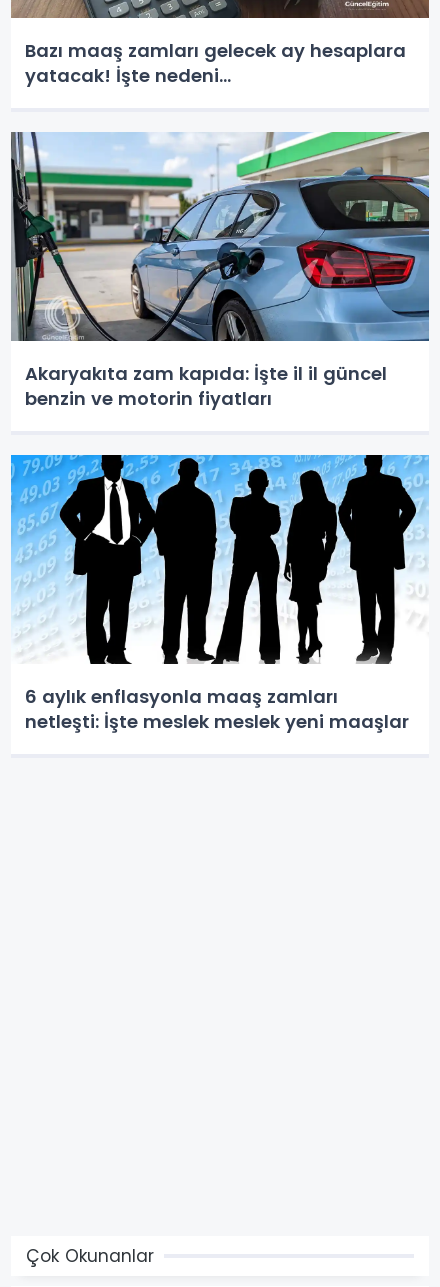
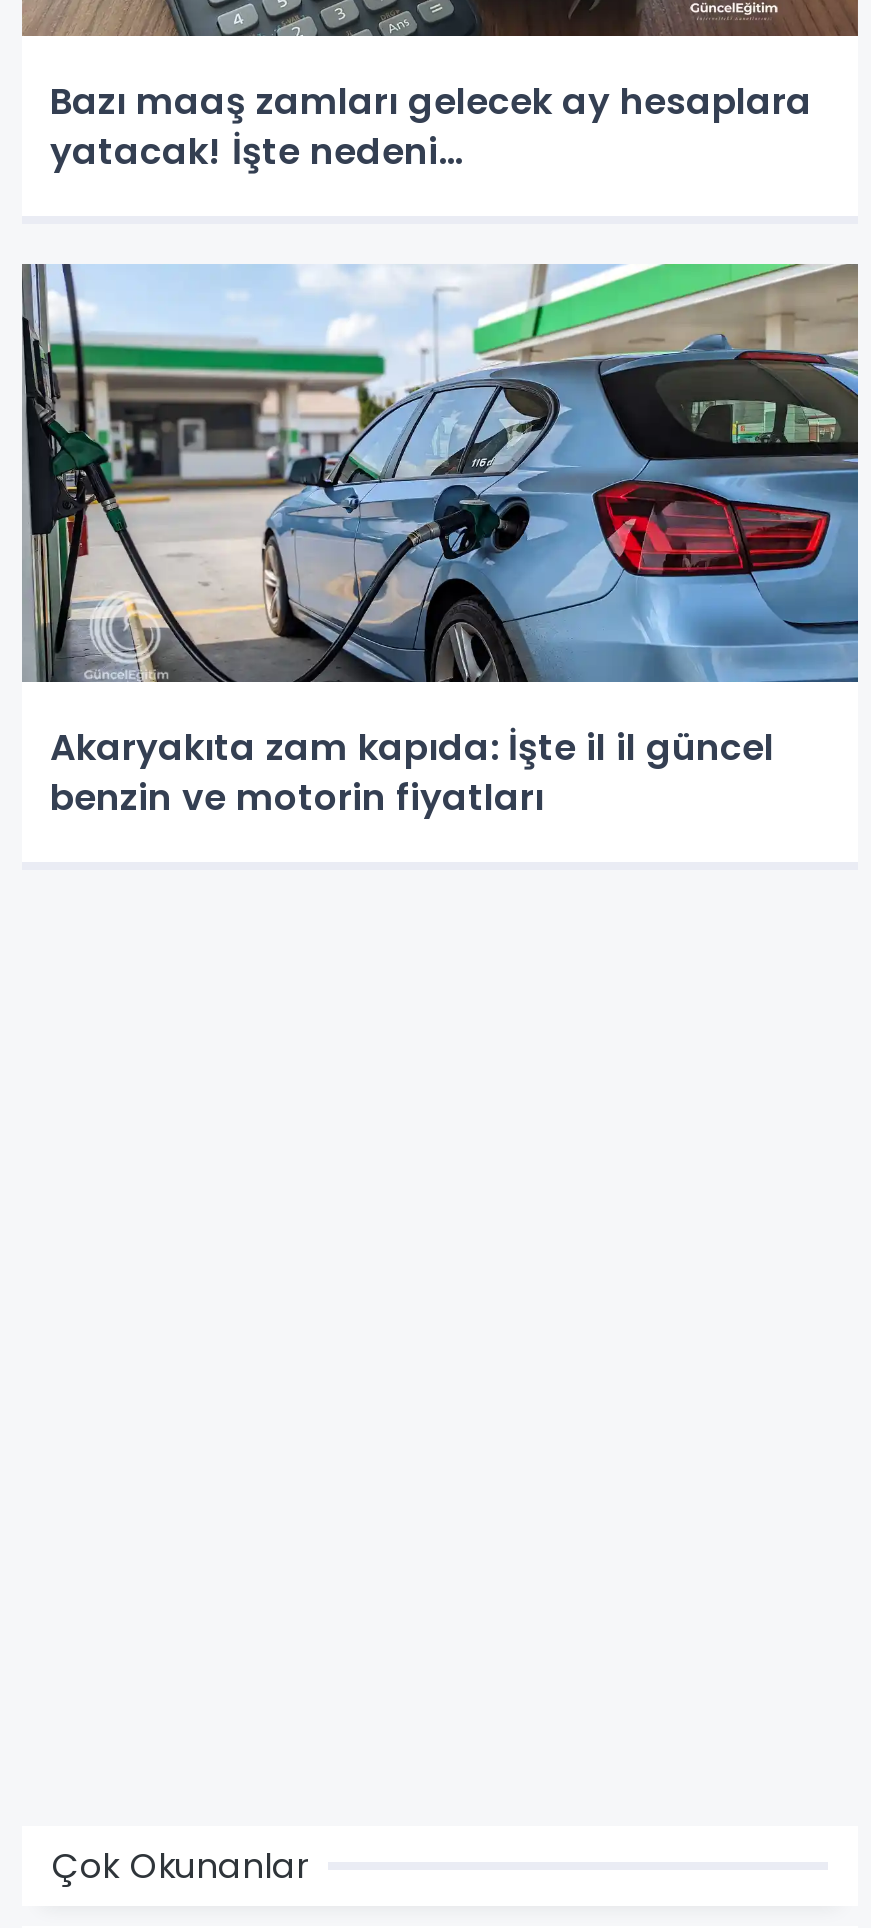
- [image]
- 6 aylık enflasyonla maaş zamları
- netleşti: İşte meslek meslek yeni maaşlar
